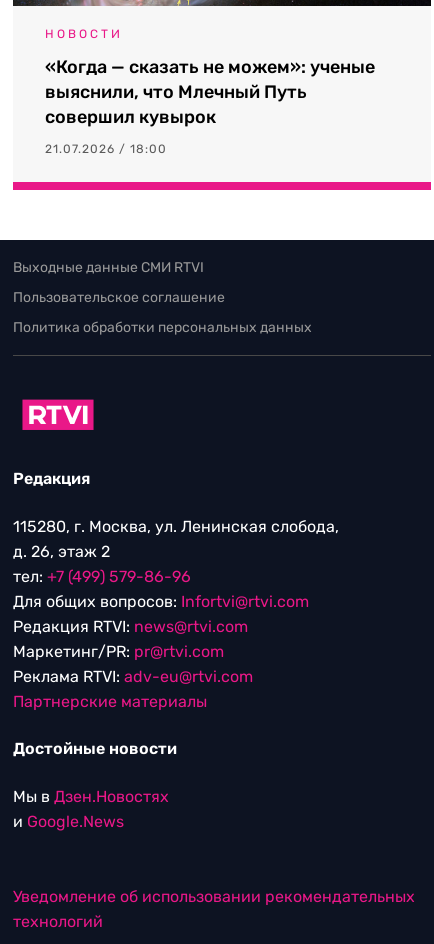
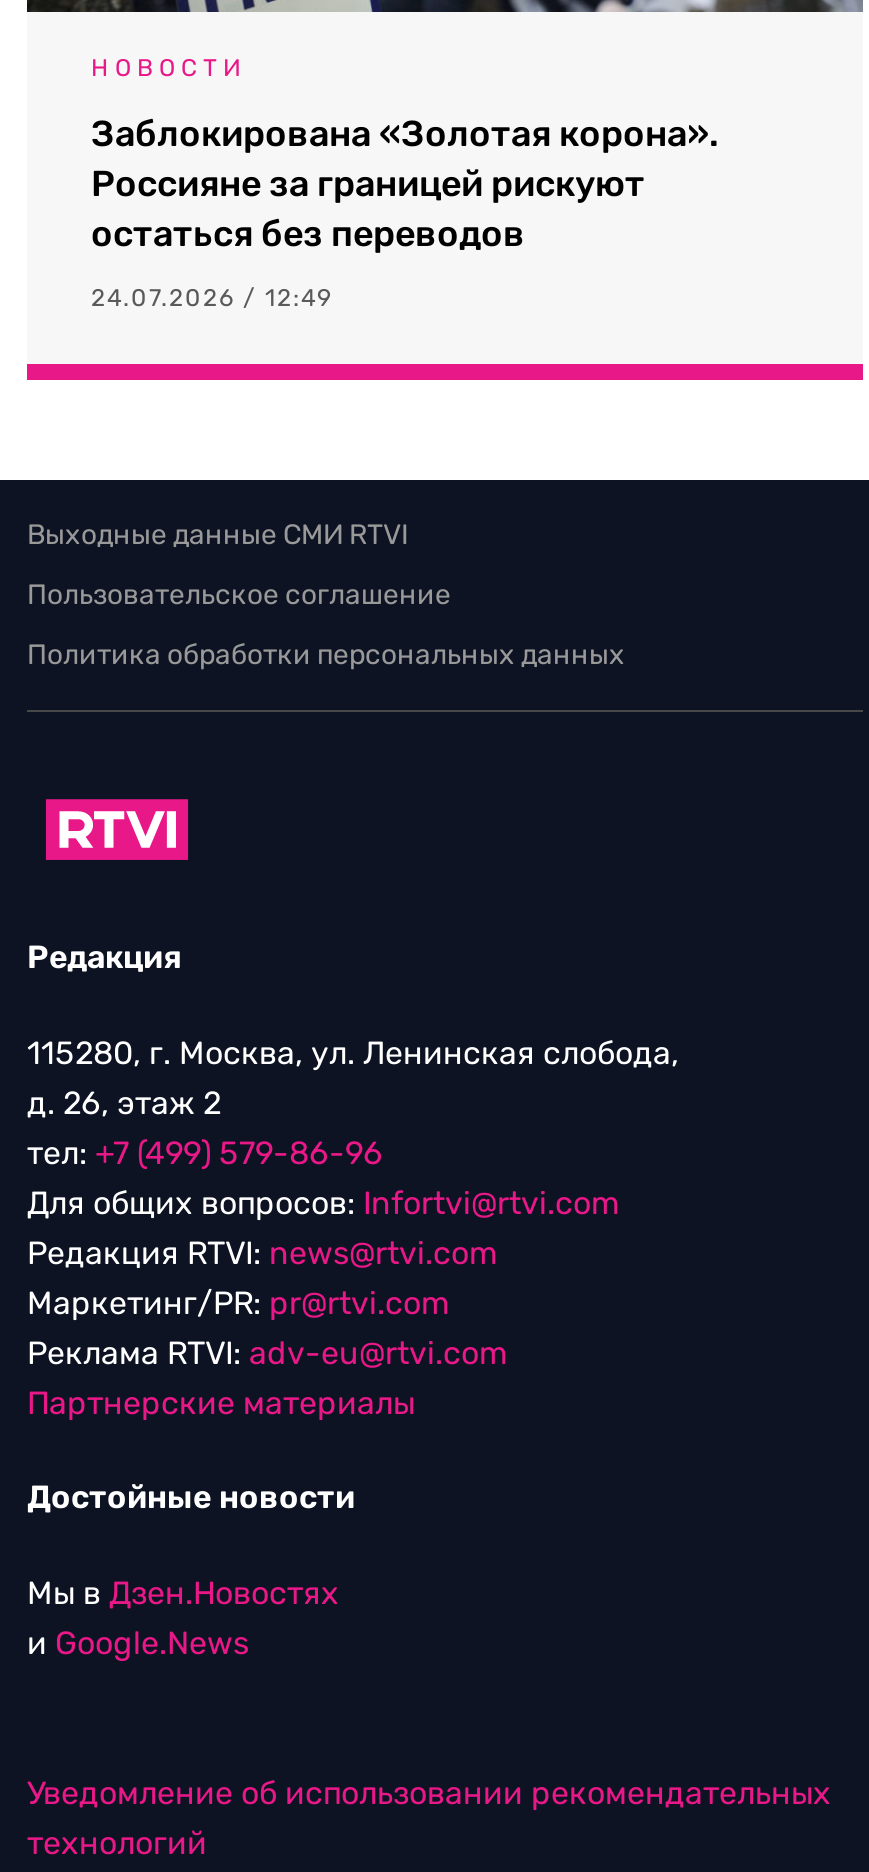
- «Когда — сказать не можем»: ученые
- выяснили, что Млечный Путь
- совершил кувырок
+ Заблокирована «Золотая корона».
+ Россияне за границей рискуют
+ остаться без переводов

- 21.07.2026 / 18:00
+ 24.07.2026 / 12:49
